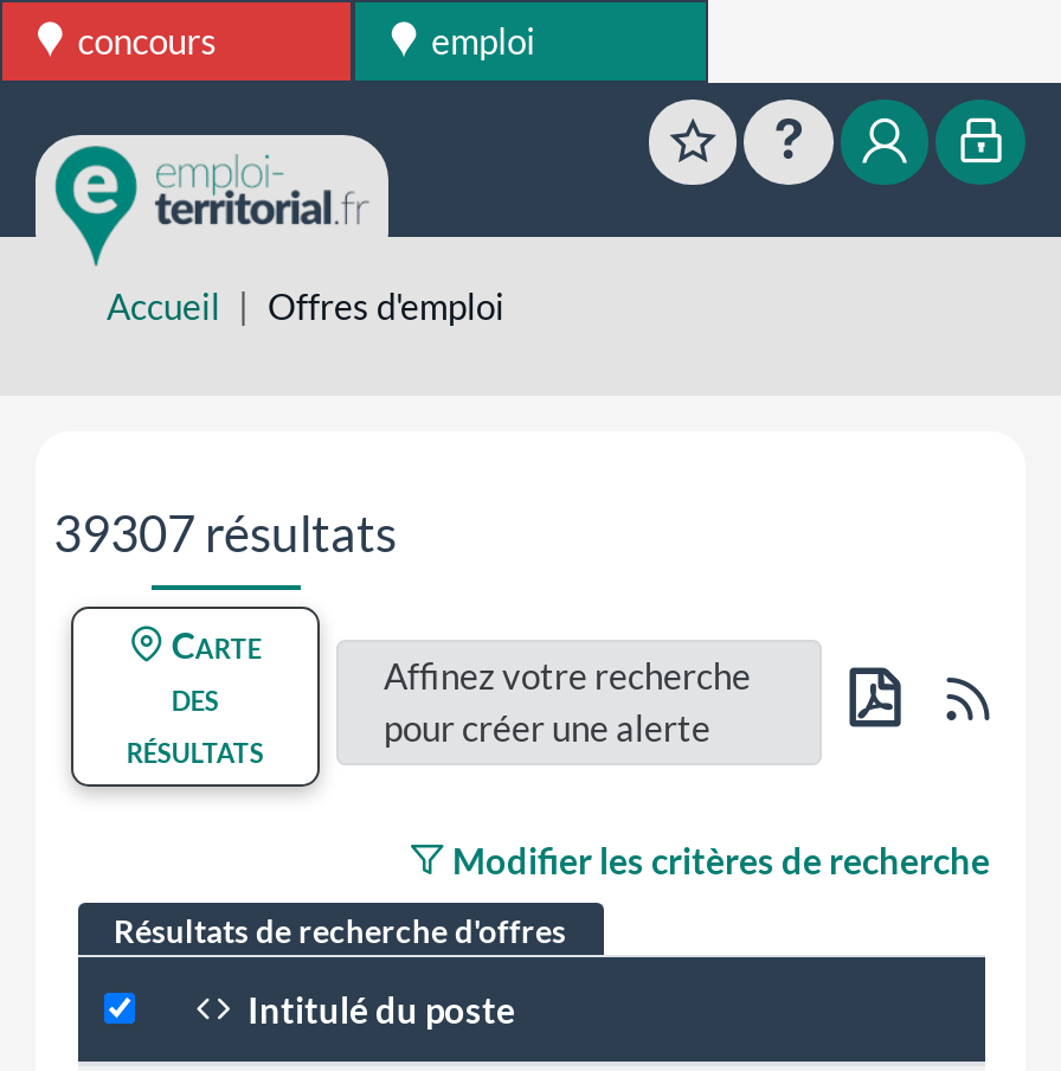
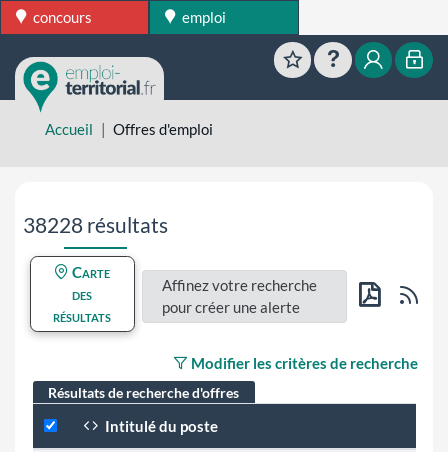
- 39307 résultats
+ 38228 résultats
